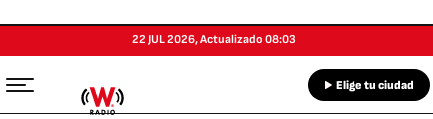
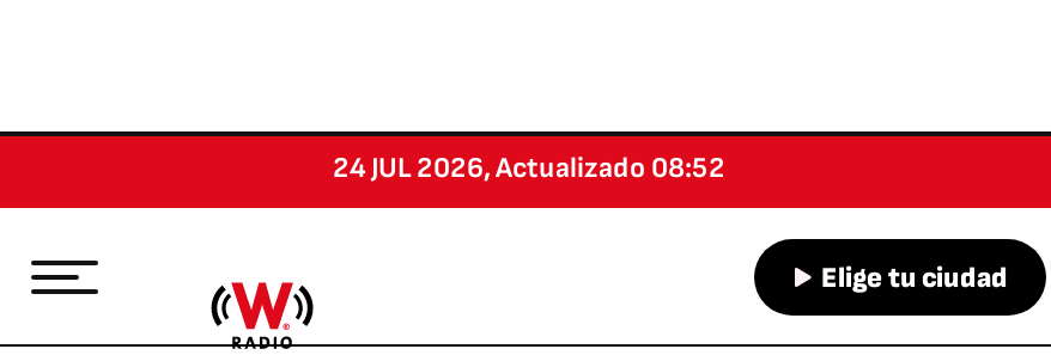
- 22 JUL 2026,Actualizado 08:03
+ 24 JUL 2026,Actualizado 08:52
